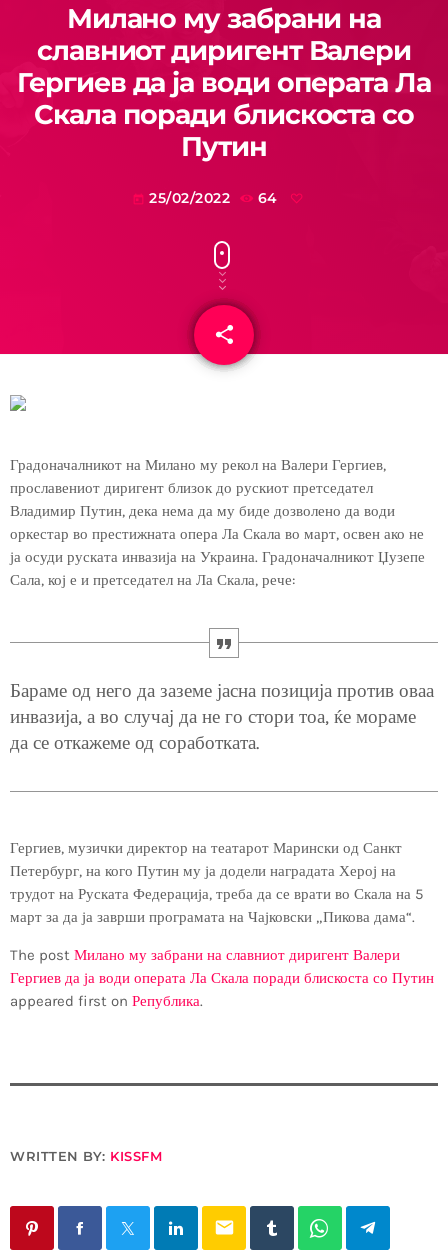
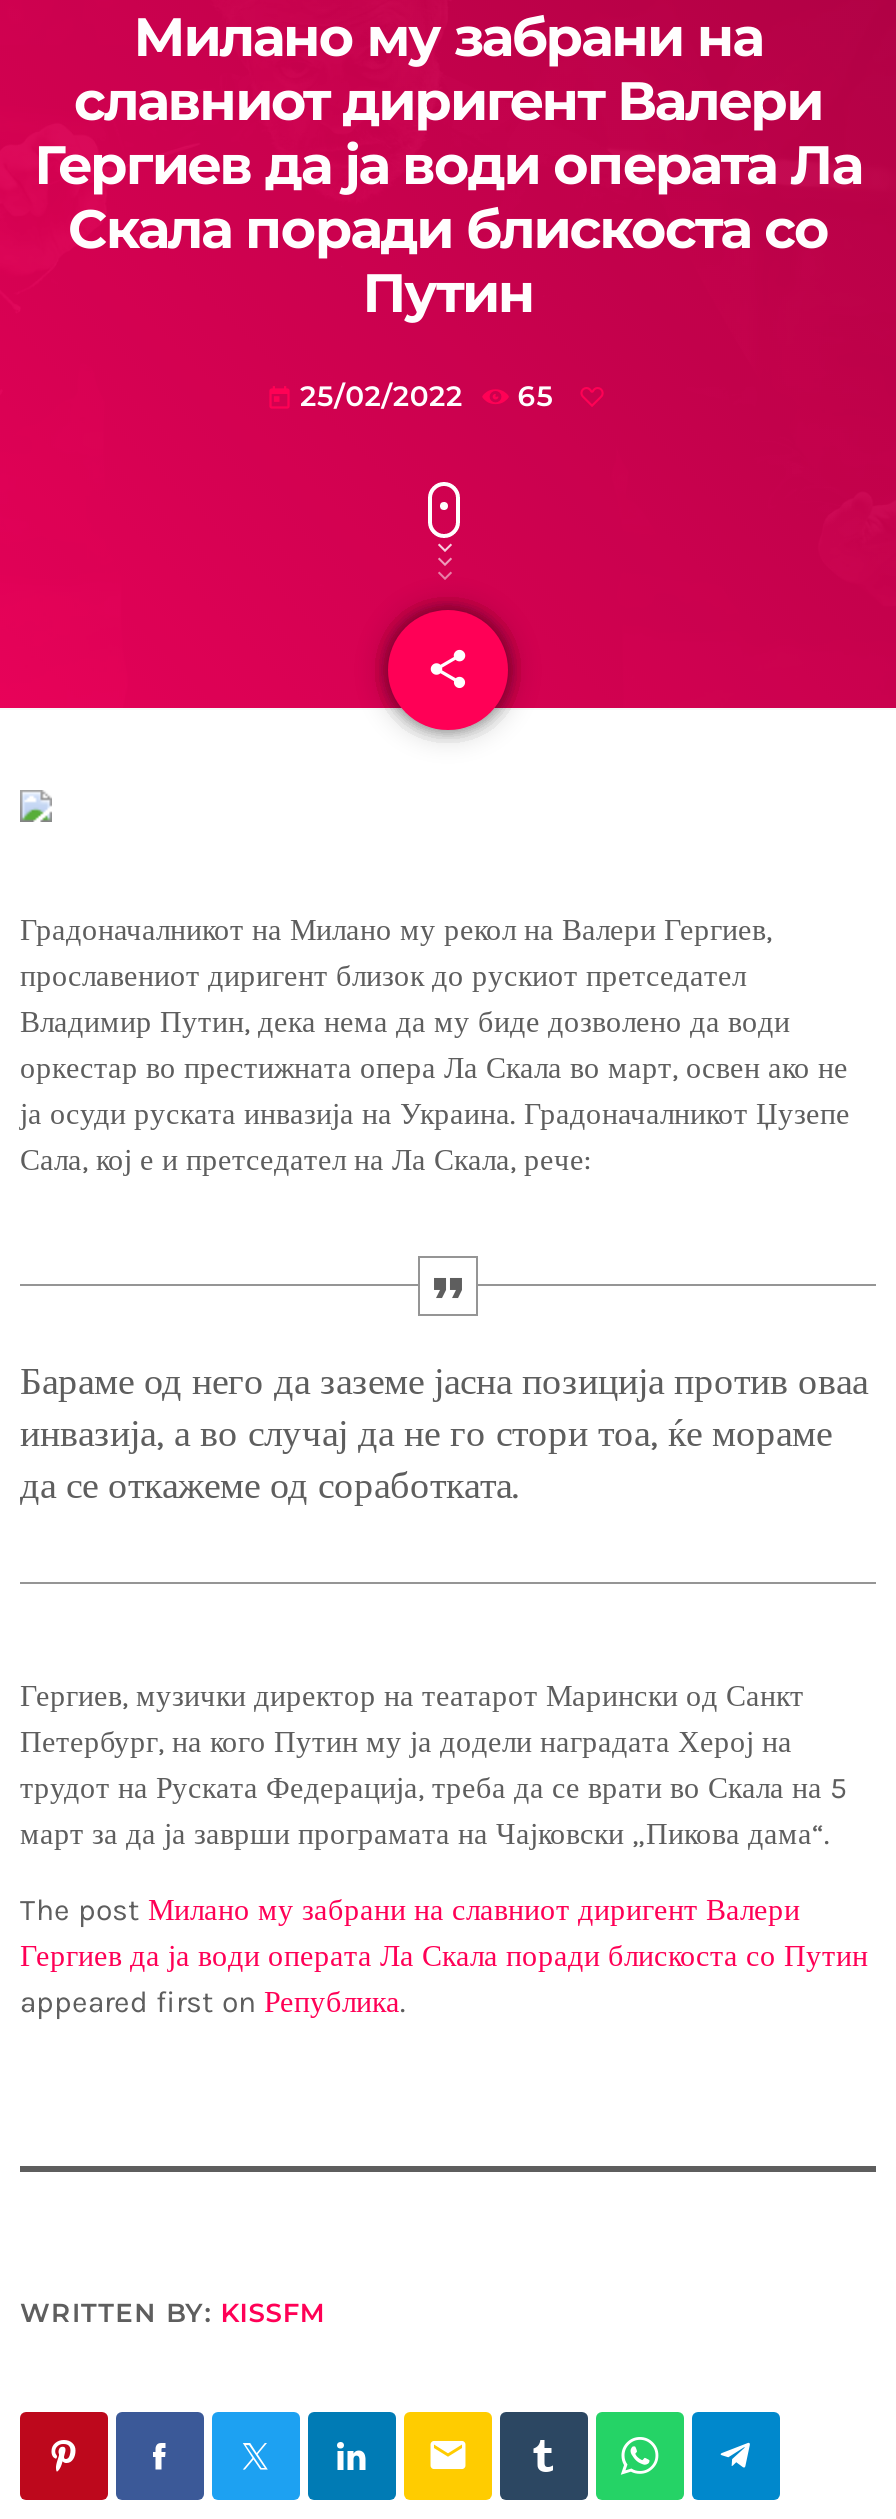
- 64
+ 65
